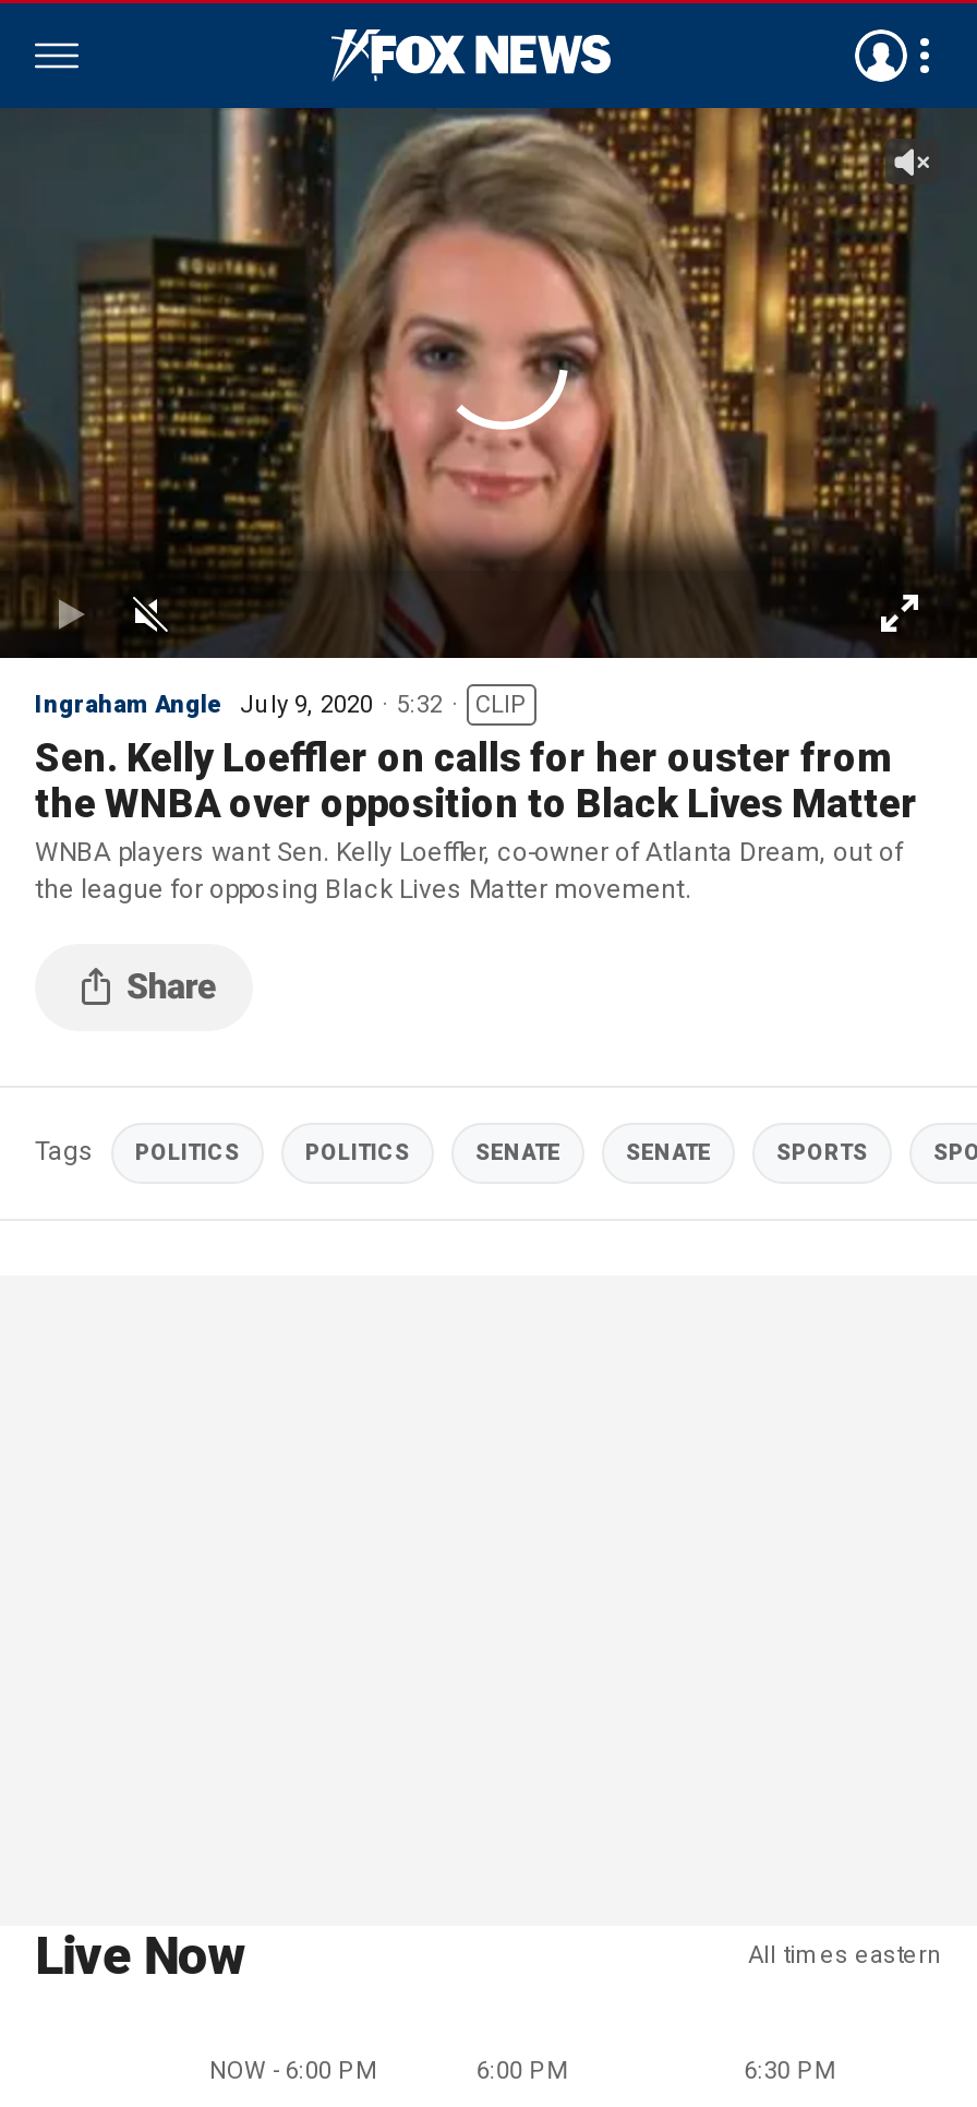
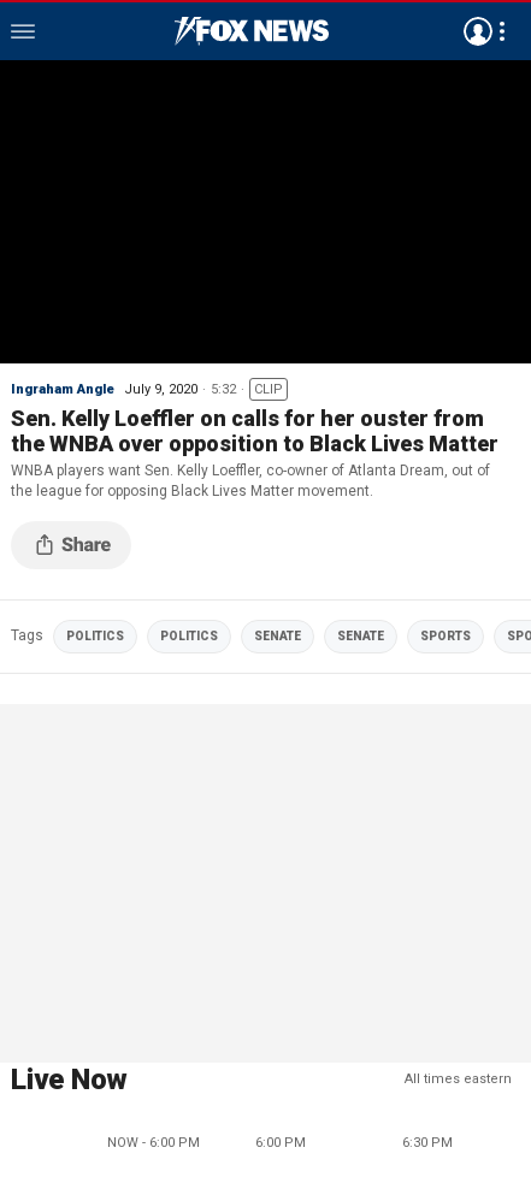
- [image]
